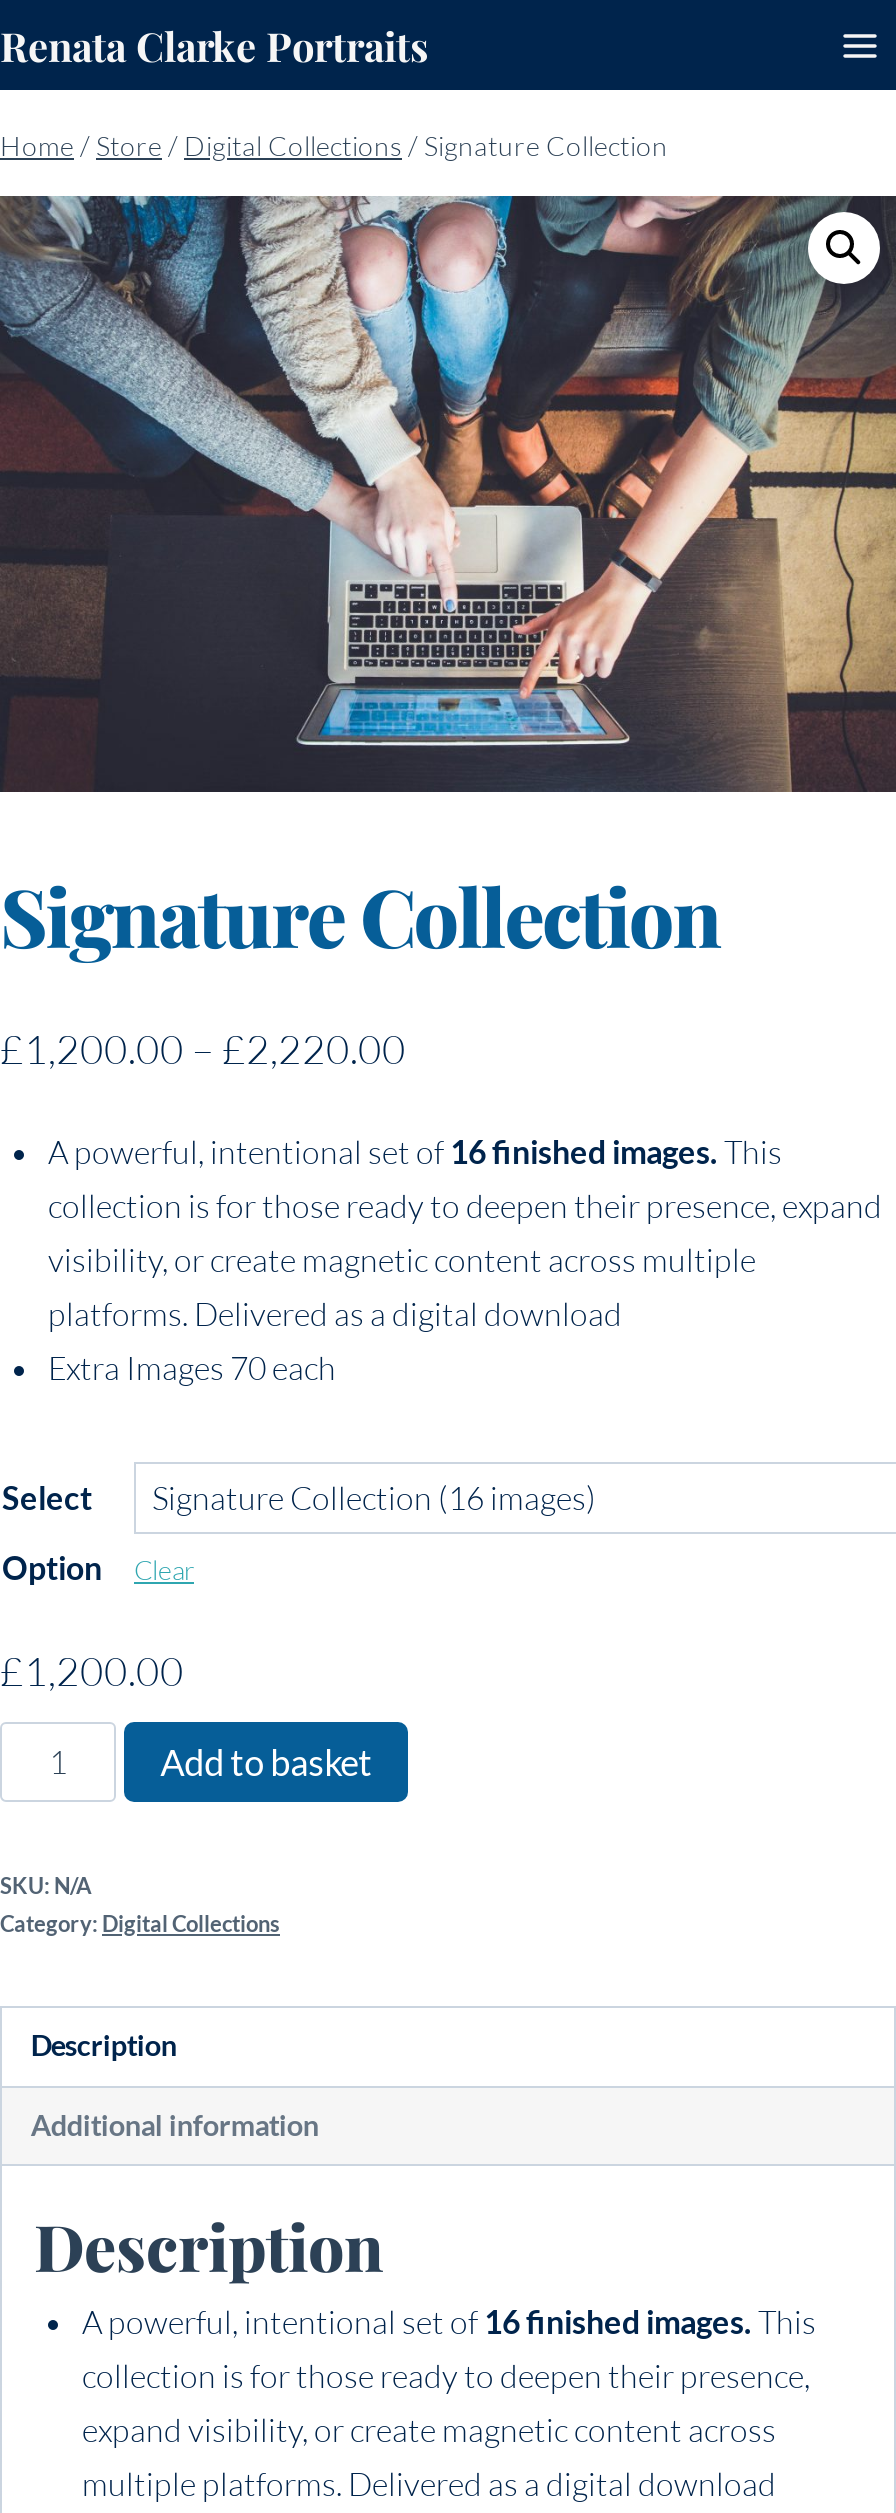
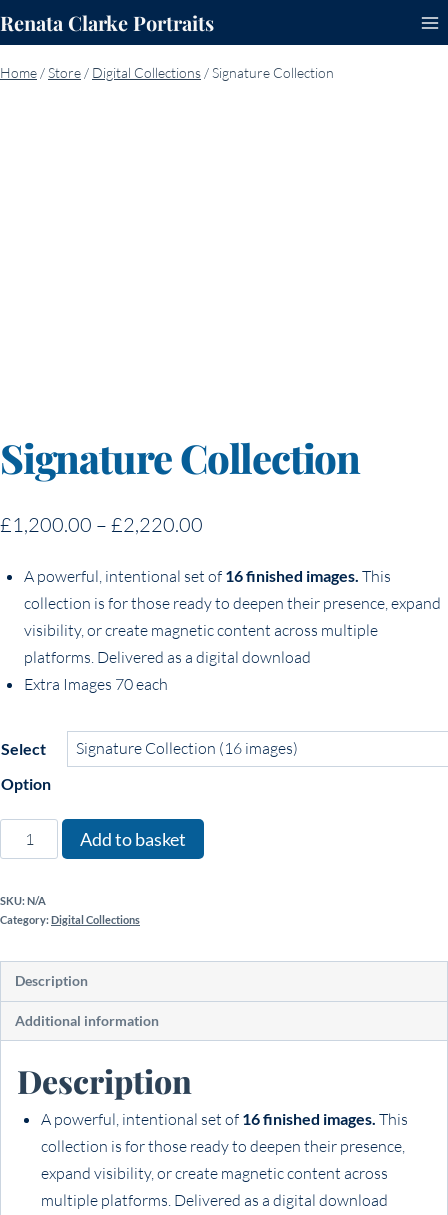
- [image]

- Clear
- £1,200.00
